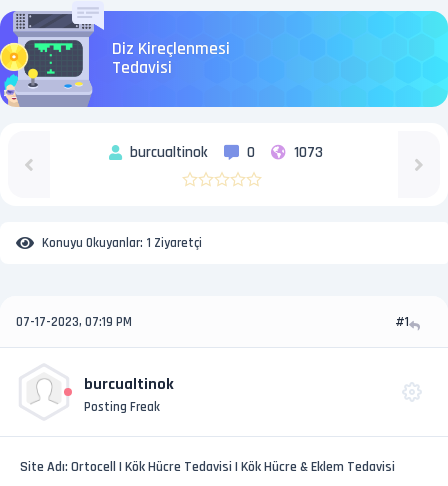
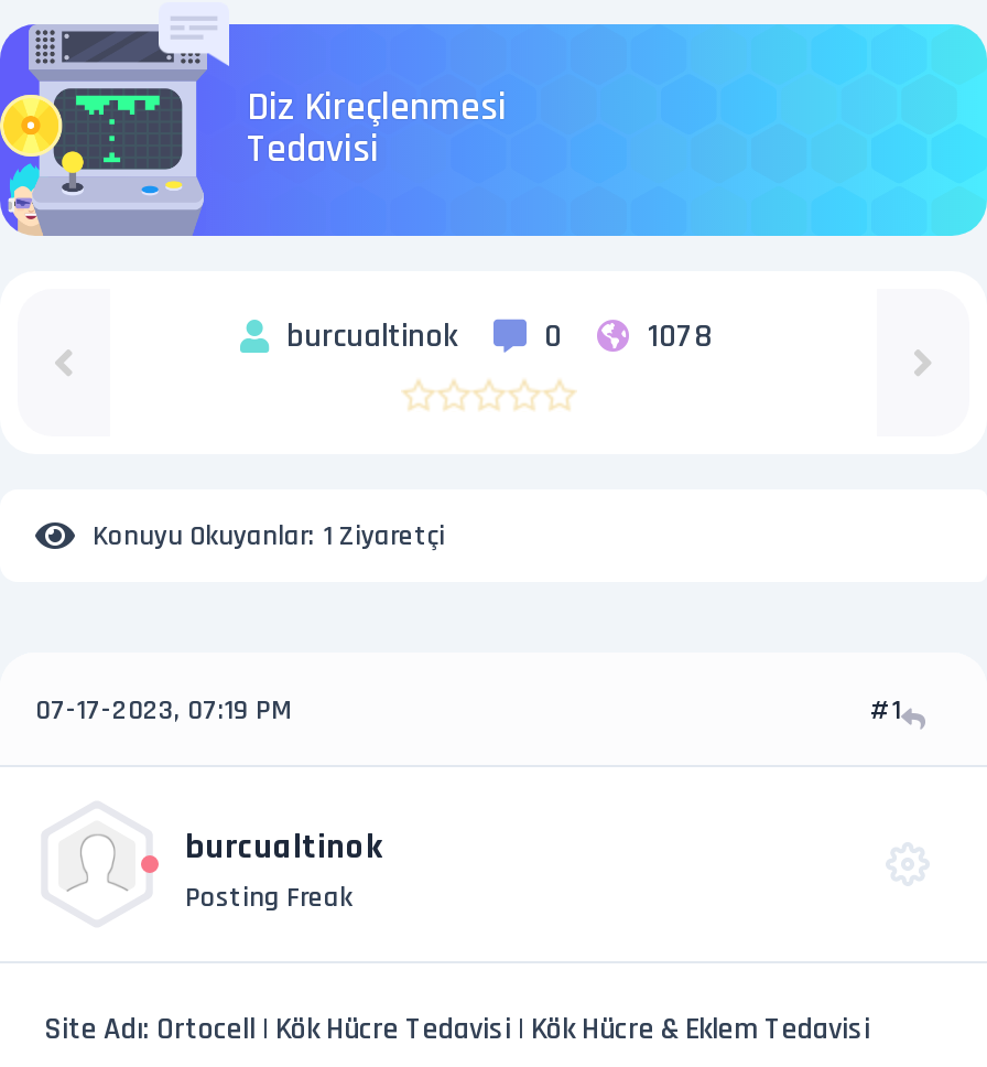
- 1073
+ 1078
